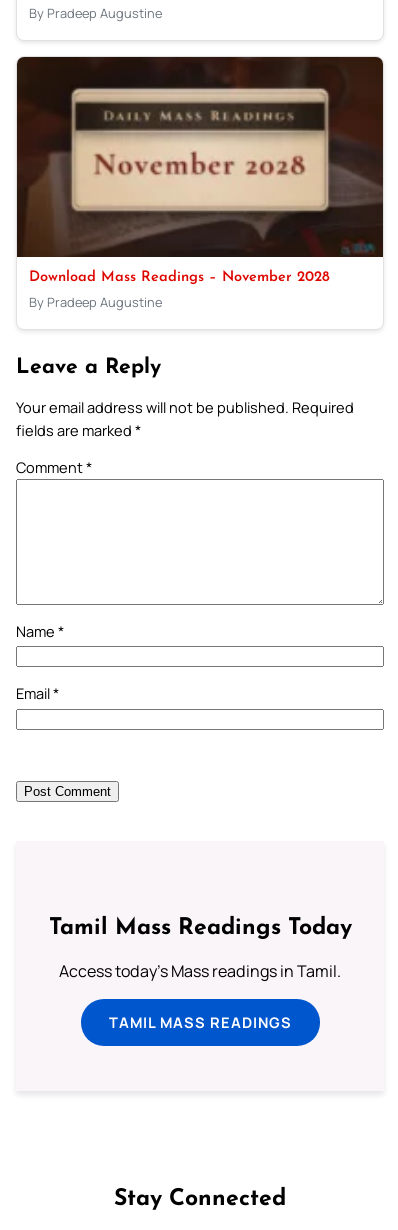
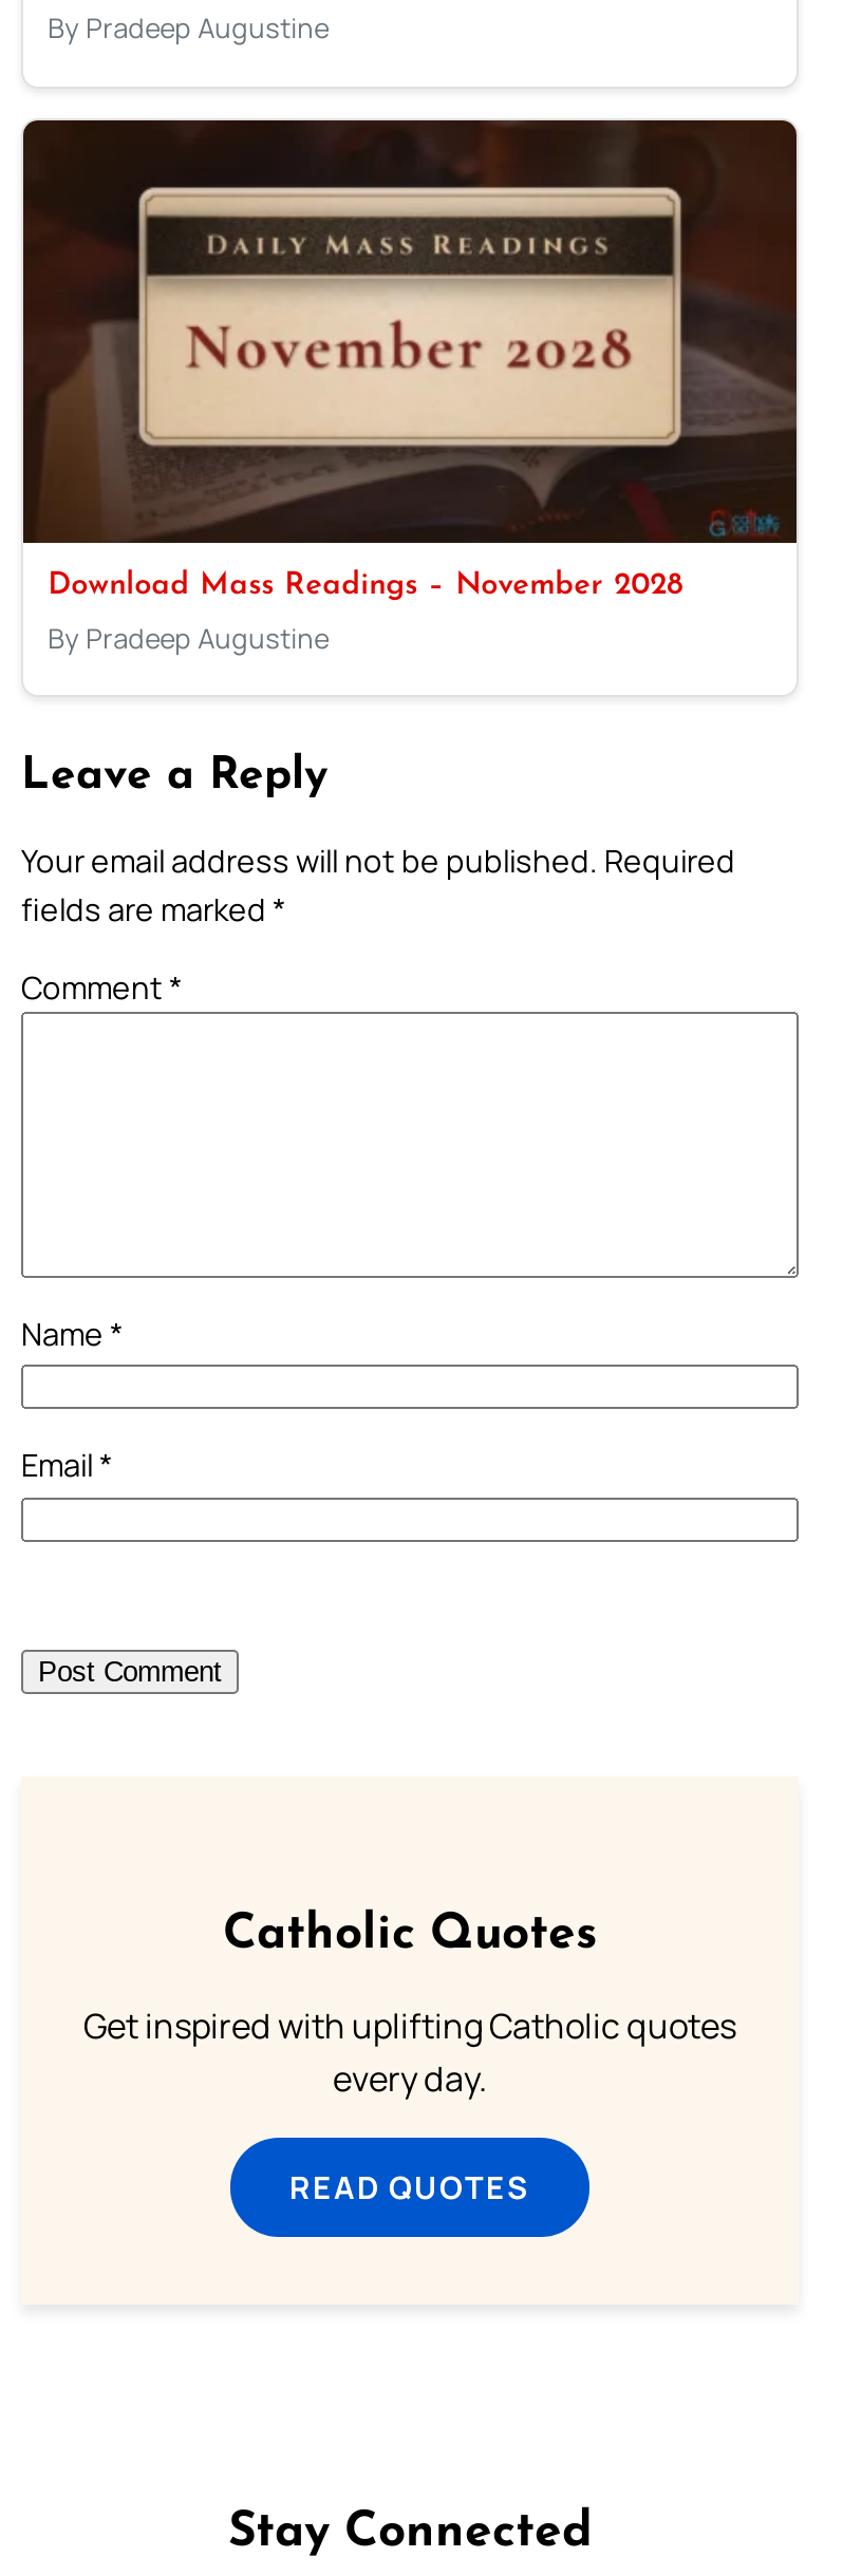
- Tamil Mass Readings Today
+ Catholic Quotes

- Access today's Mass readings in Tamil.
+ Get inspired with uplifting Catholic quotes
+ every day.

- TAMIL MASS READINGS
+ READ QUOTES
